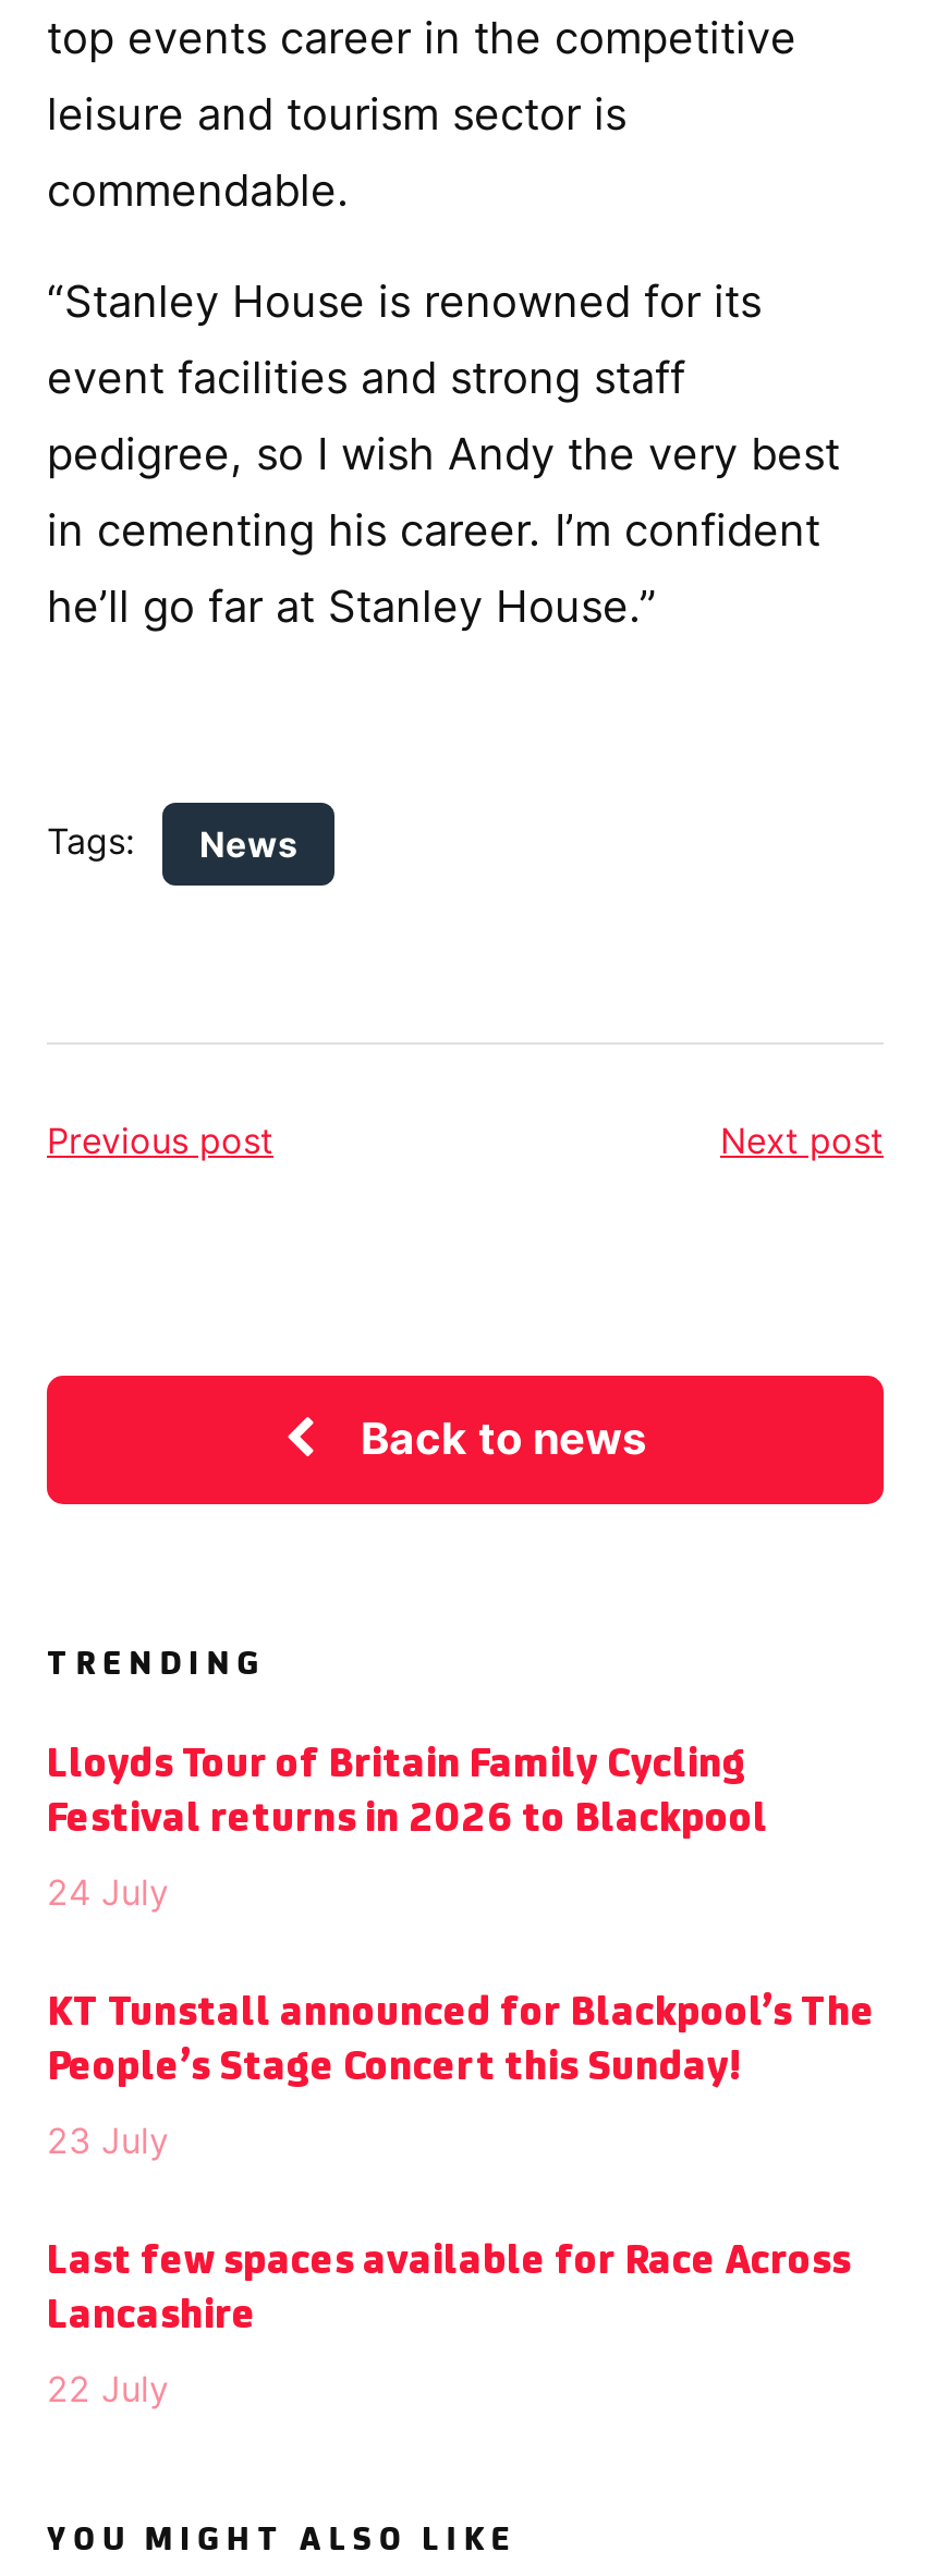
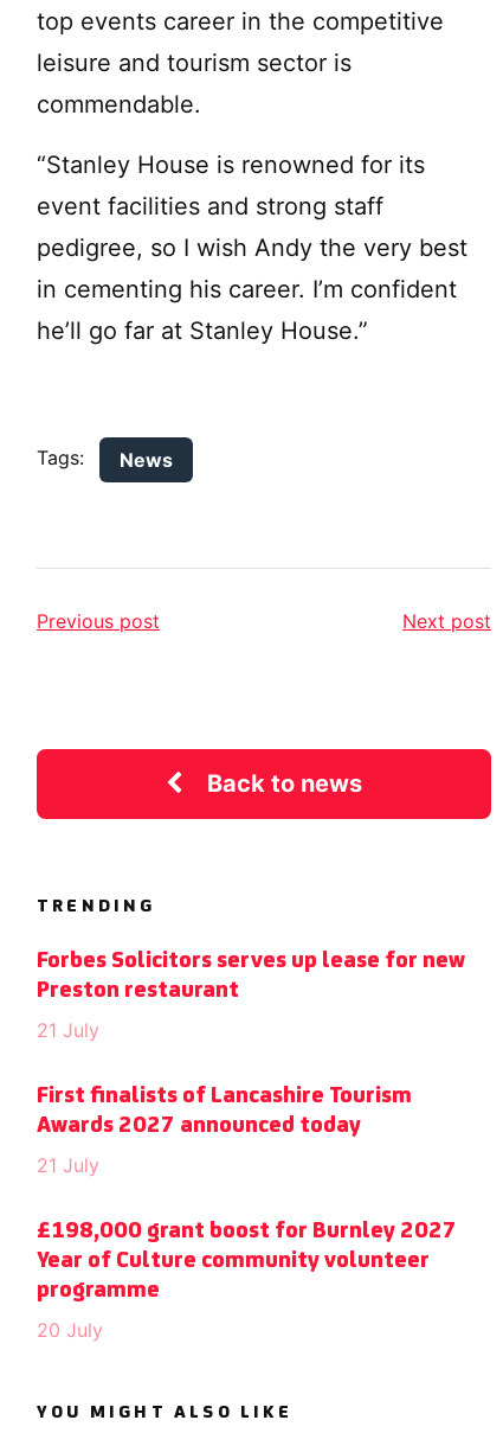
- Lloyds Tour of Britain Family Cycling
- Festival returns in 2026 to Blackpool
+ Forbes Solicitors serves up lease for new
+ Preston restaurant

- 24 July
+ 21 July

- KT Tunstall announced for Blackpool’s The
- People’s Stage Concert this Sunday!
+ First finalists of Lancashire Tourism
+ Awards 2027 announced today

- 23 July
+ 21 July

- Last few spaces available for Race Across
- Lancashire
+ £198,000 grant boost for Burnley 2027
+ Year of Culture community volunteer
+ programme

- 22 July
+ 20 July
